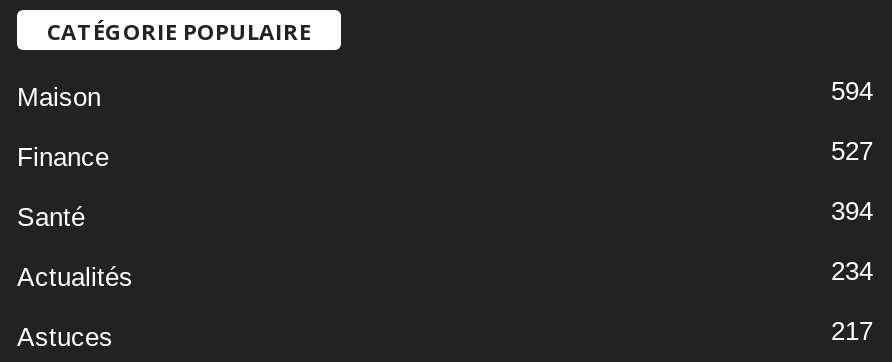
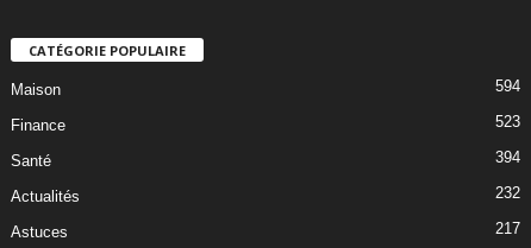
- 527
+ 523

- 234
+ 232
